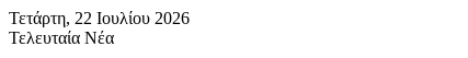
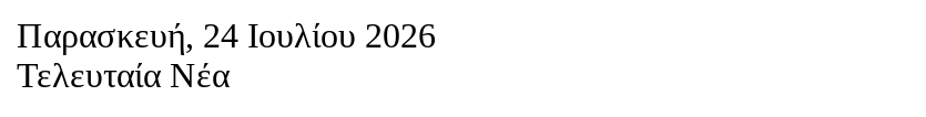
- Τετάρτη, 22 Ιουλίου 2026
+ Παρασκευή, 24 Ιουλίου 2026
